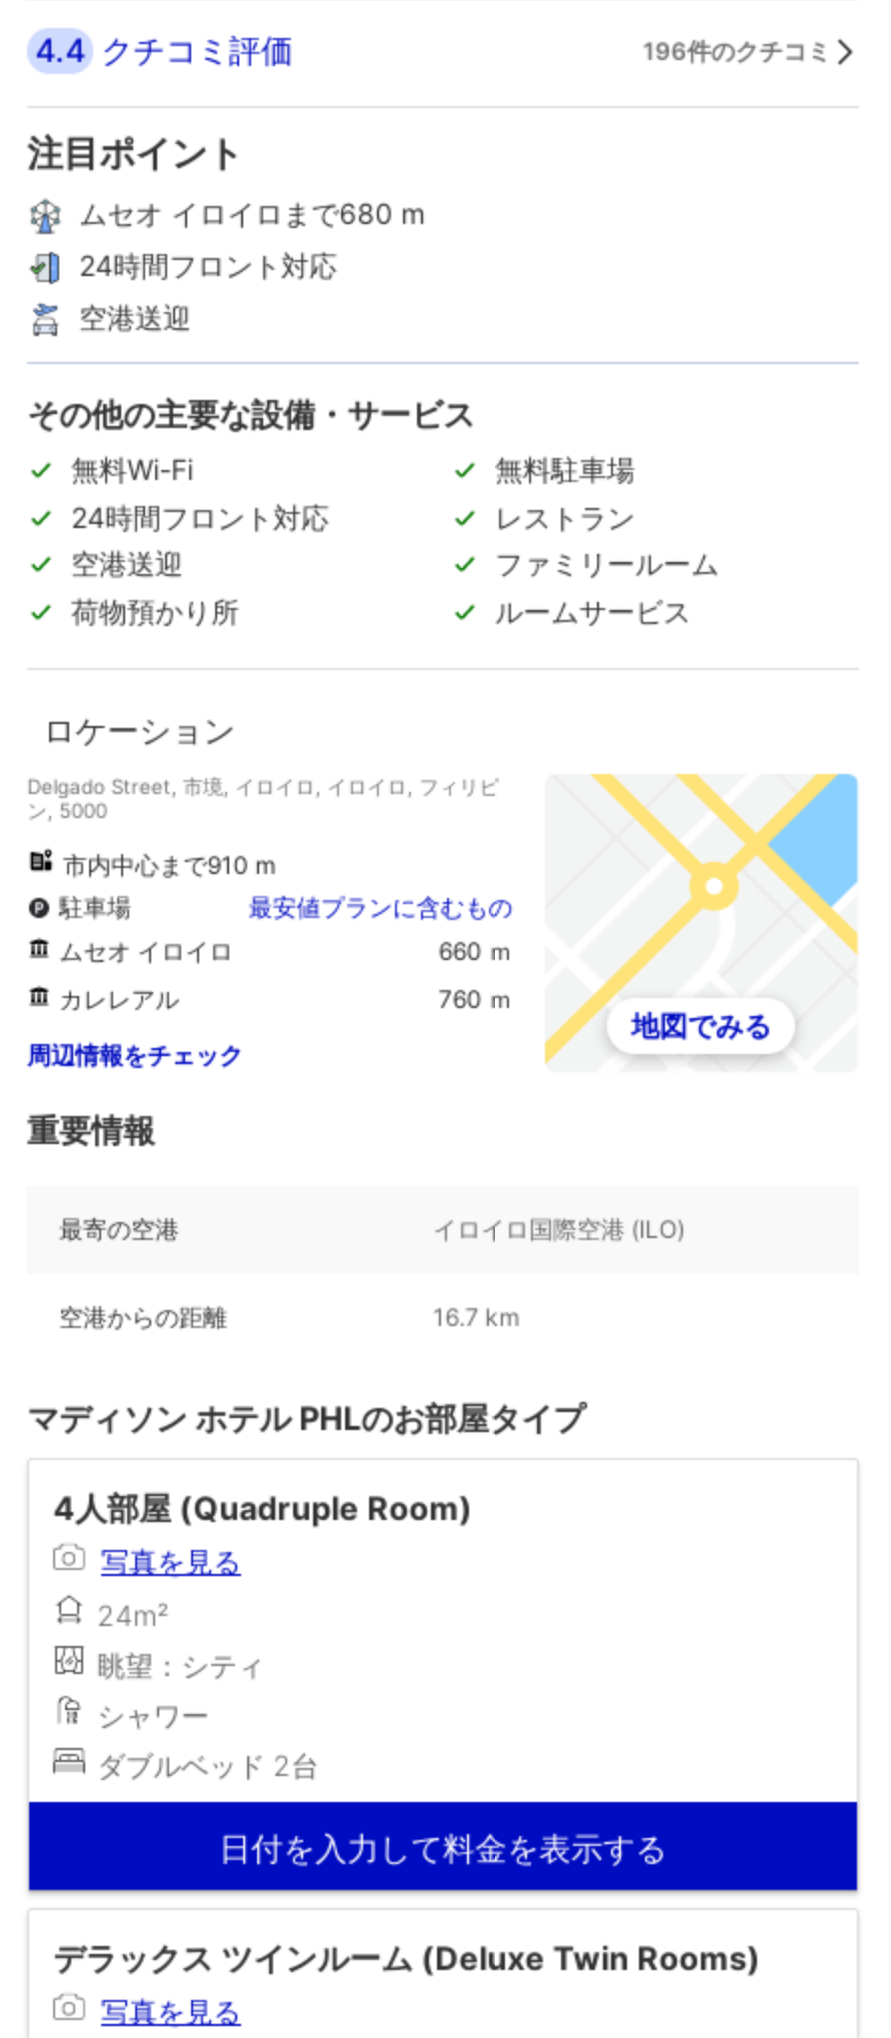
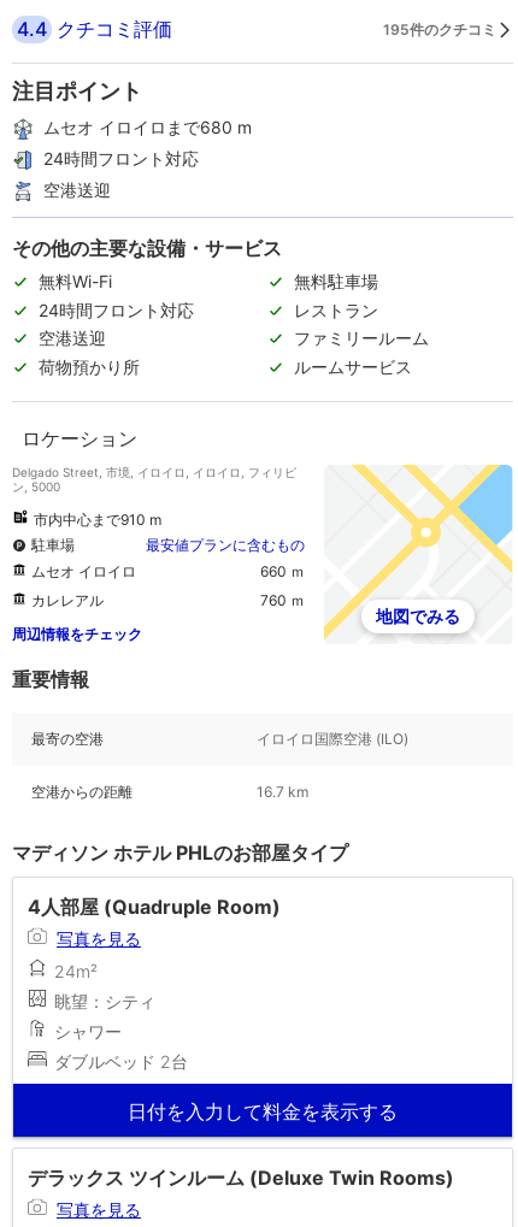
- 196件のクチコミ
+ 195件のクチコミ
